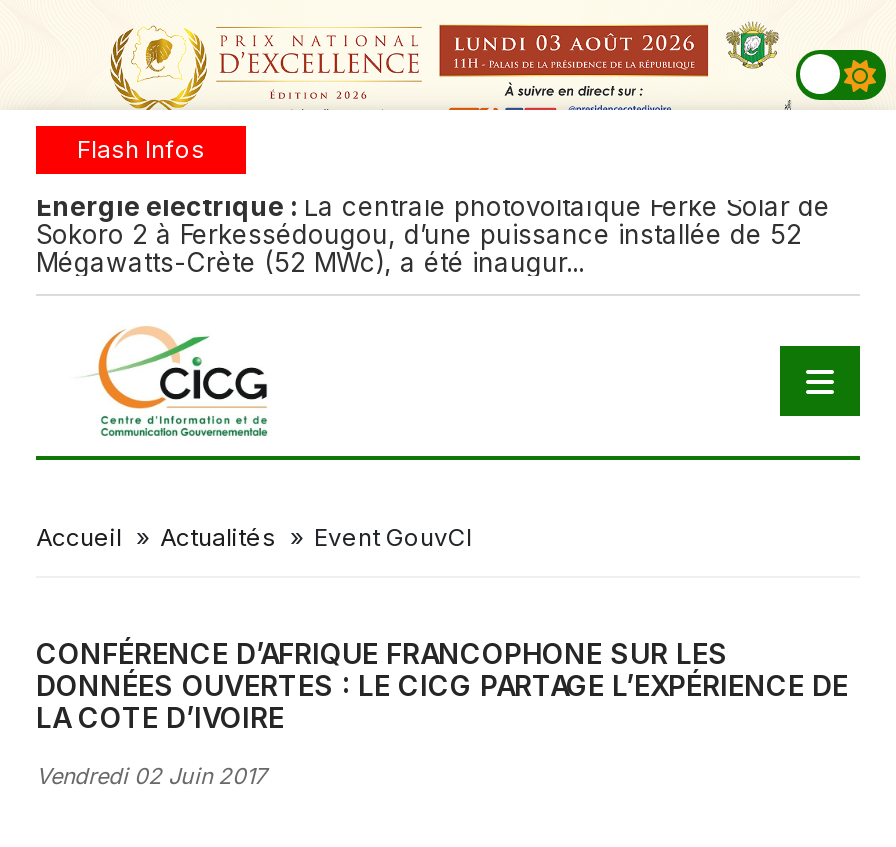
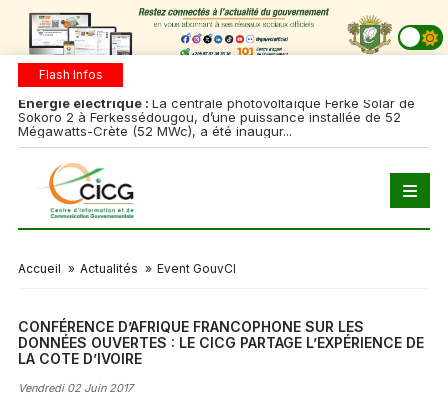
- [image]
+ [image]
